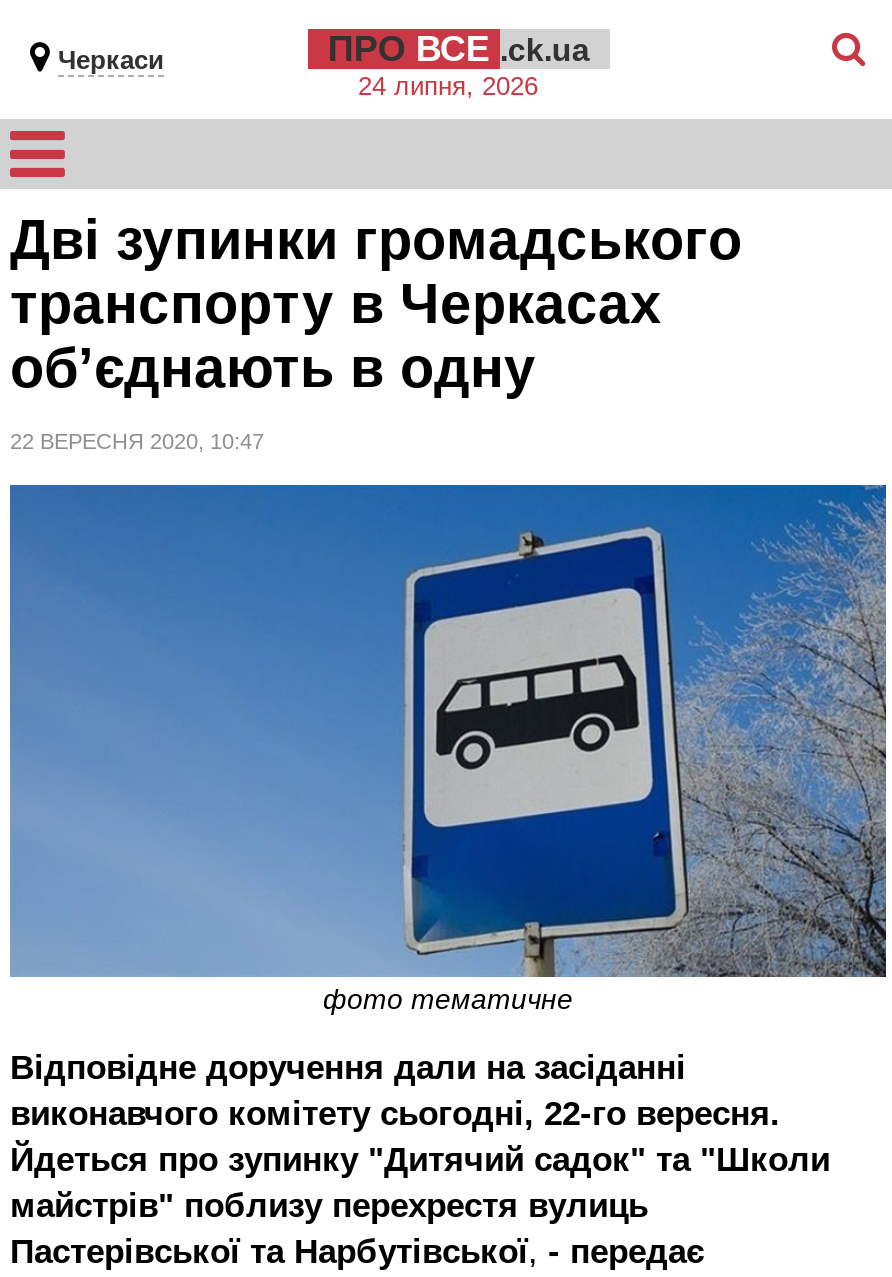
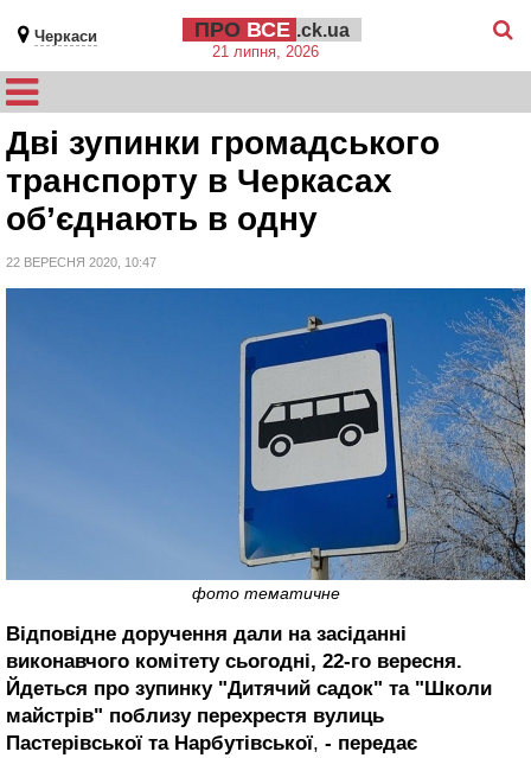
- 24 липня, 2026
+ 21 липня, 2026
